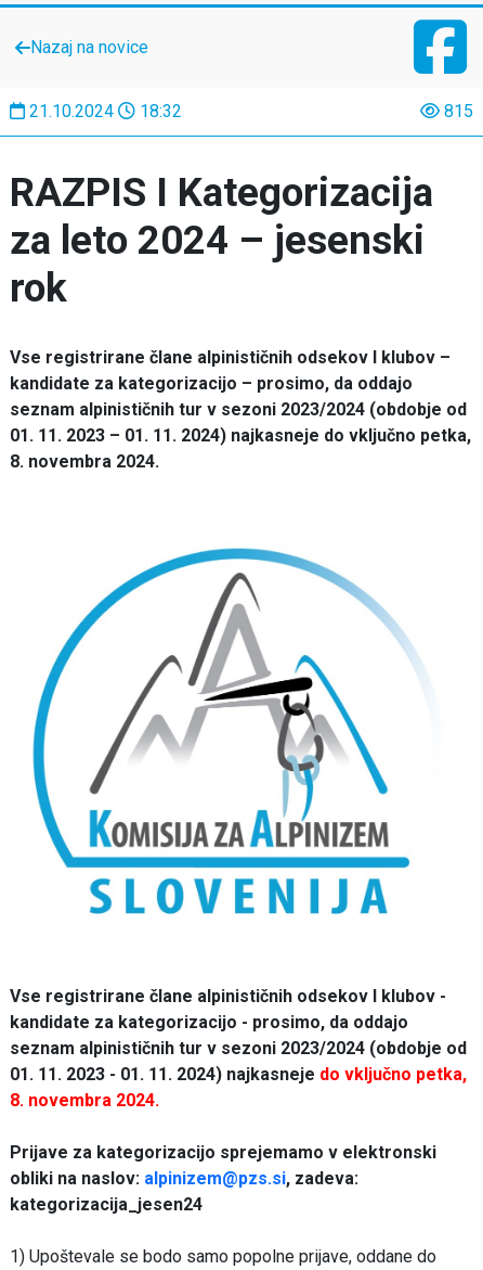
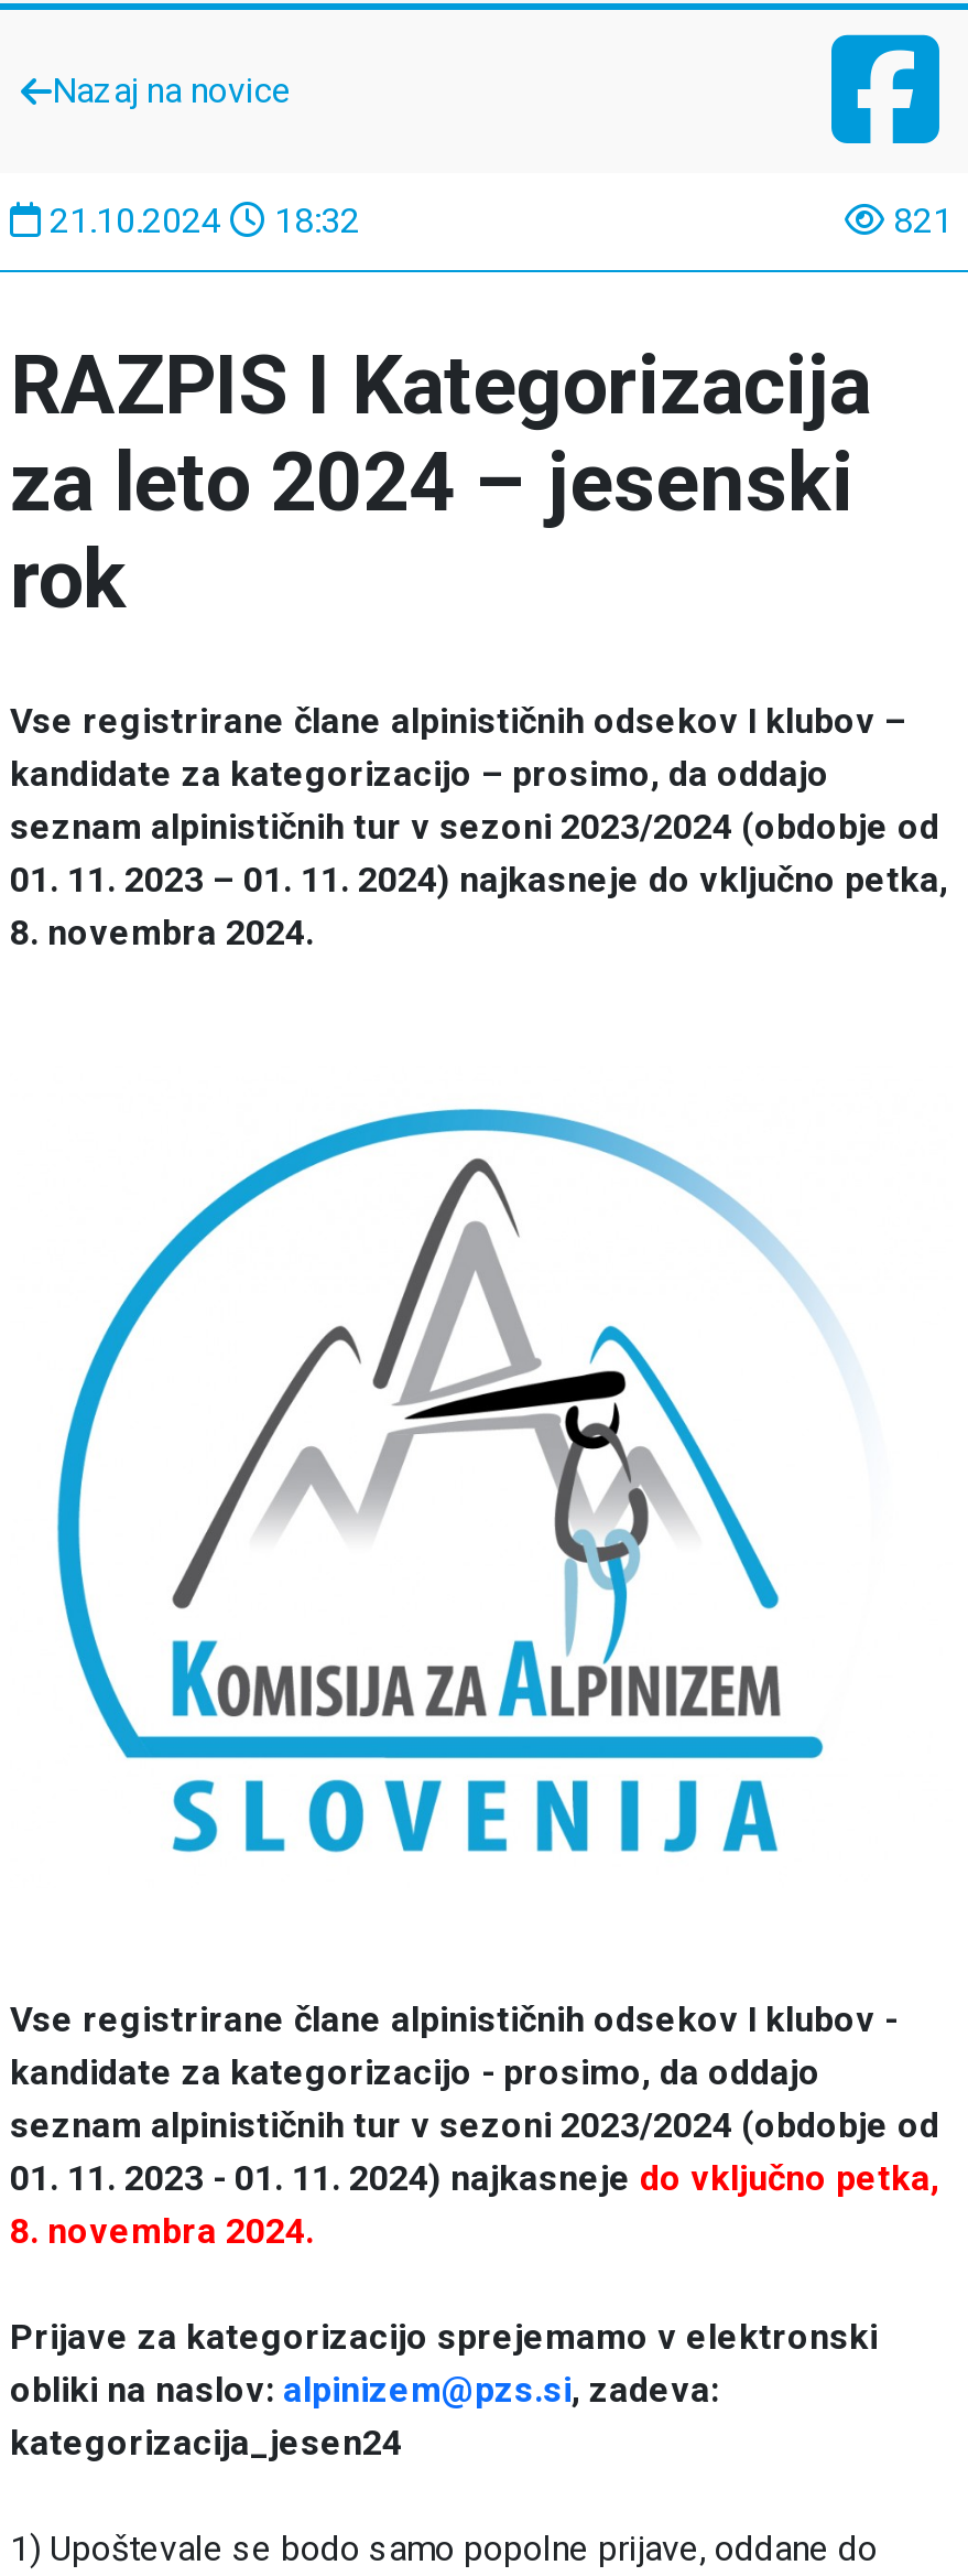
- 815
+ 821
